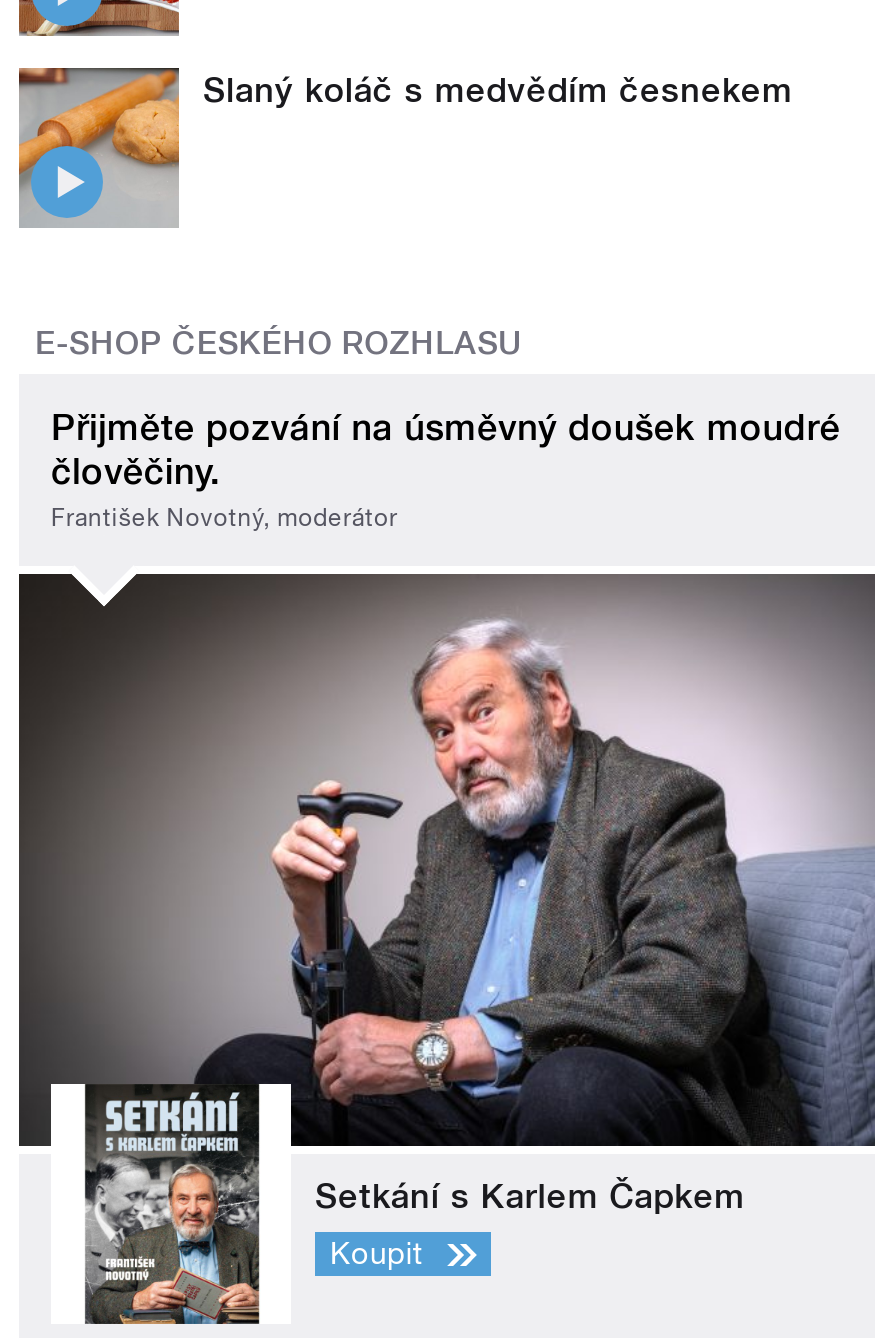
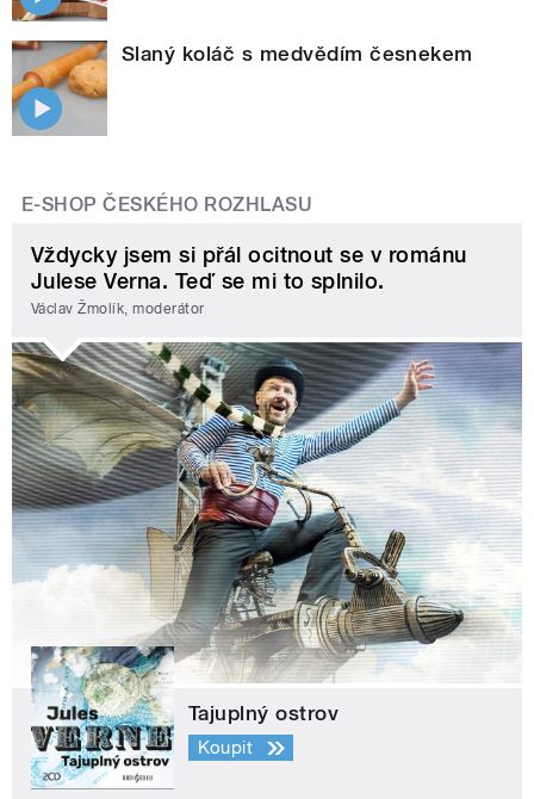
- Přijměte pozvání na úsměvný doušek moudré
- člověčiny.
- František Novotný, moderátor
+ Vždycky jsem si přál ocitnout se v románu
+ Julese Verna. Teď se mi to splnilo.
+ Václav Žmolík, moderátor

- [image]
- Setkání s Karlem Čapkem
+ [image]
+ Tajuplný ostrov
